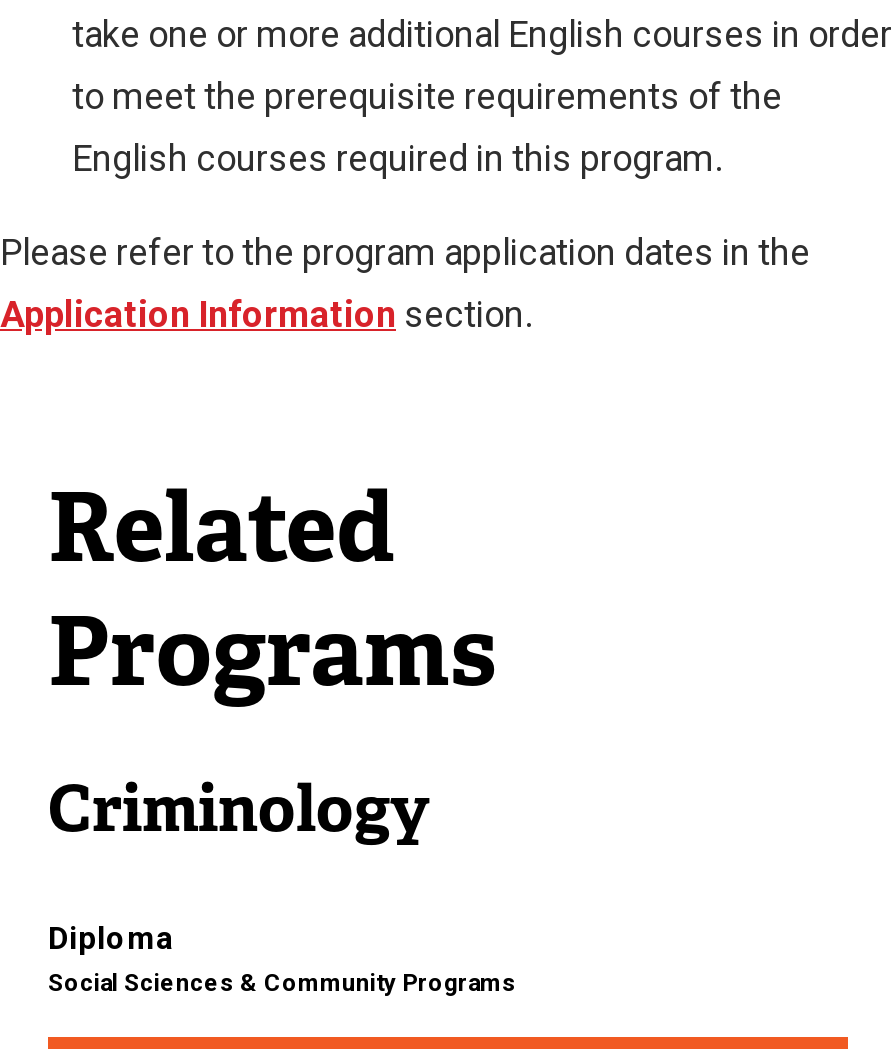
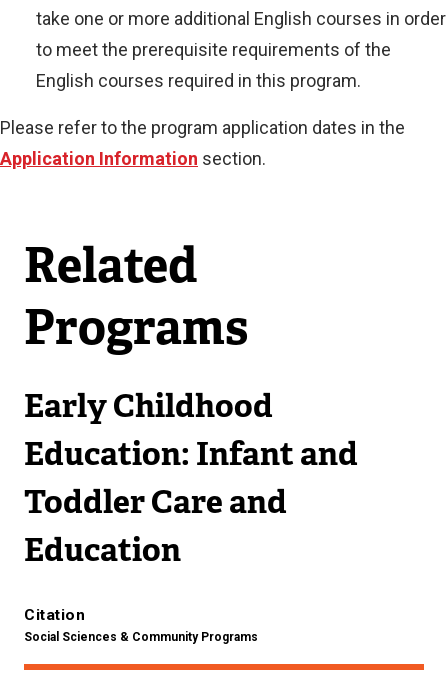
- Criminology
+ Early Childhood
+ Education: Infant and
+ Toddler Care and
+ Education

- Diploma
+ Citation
